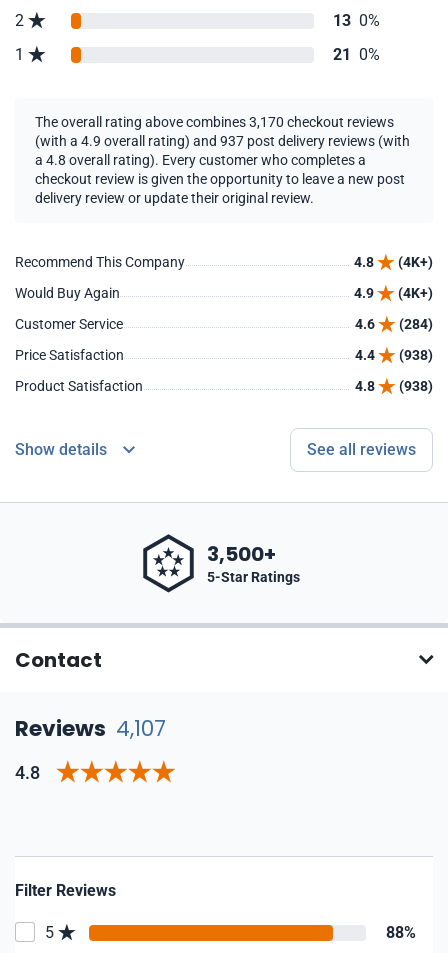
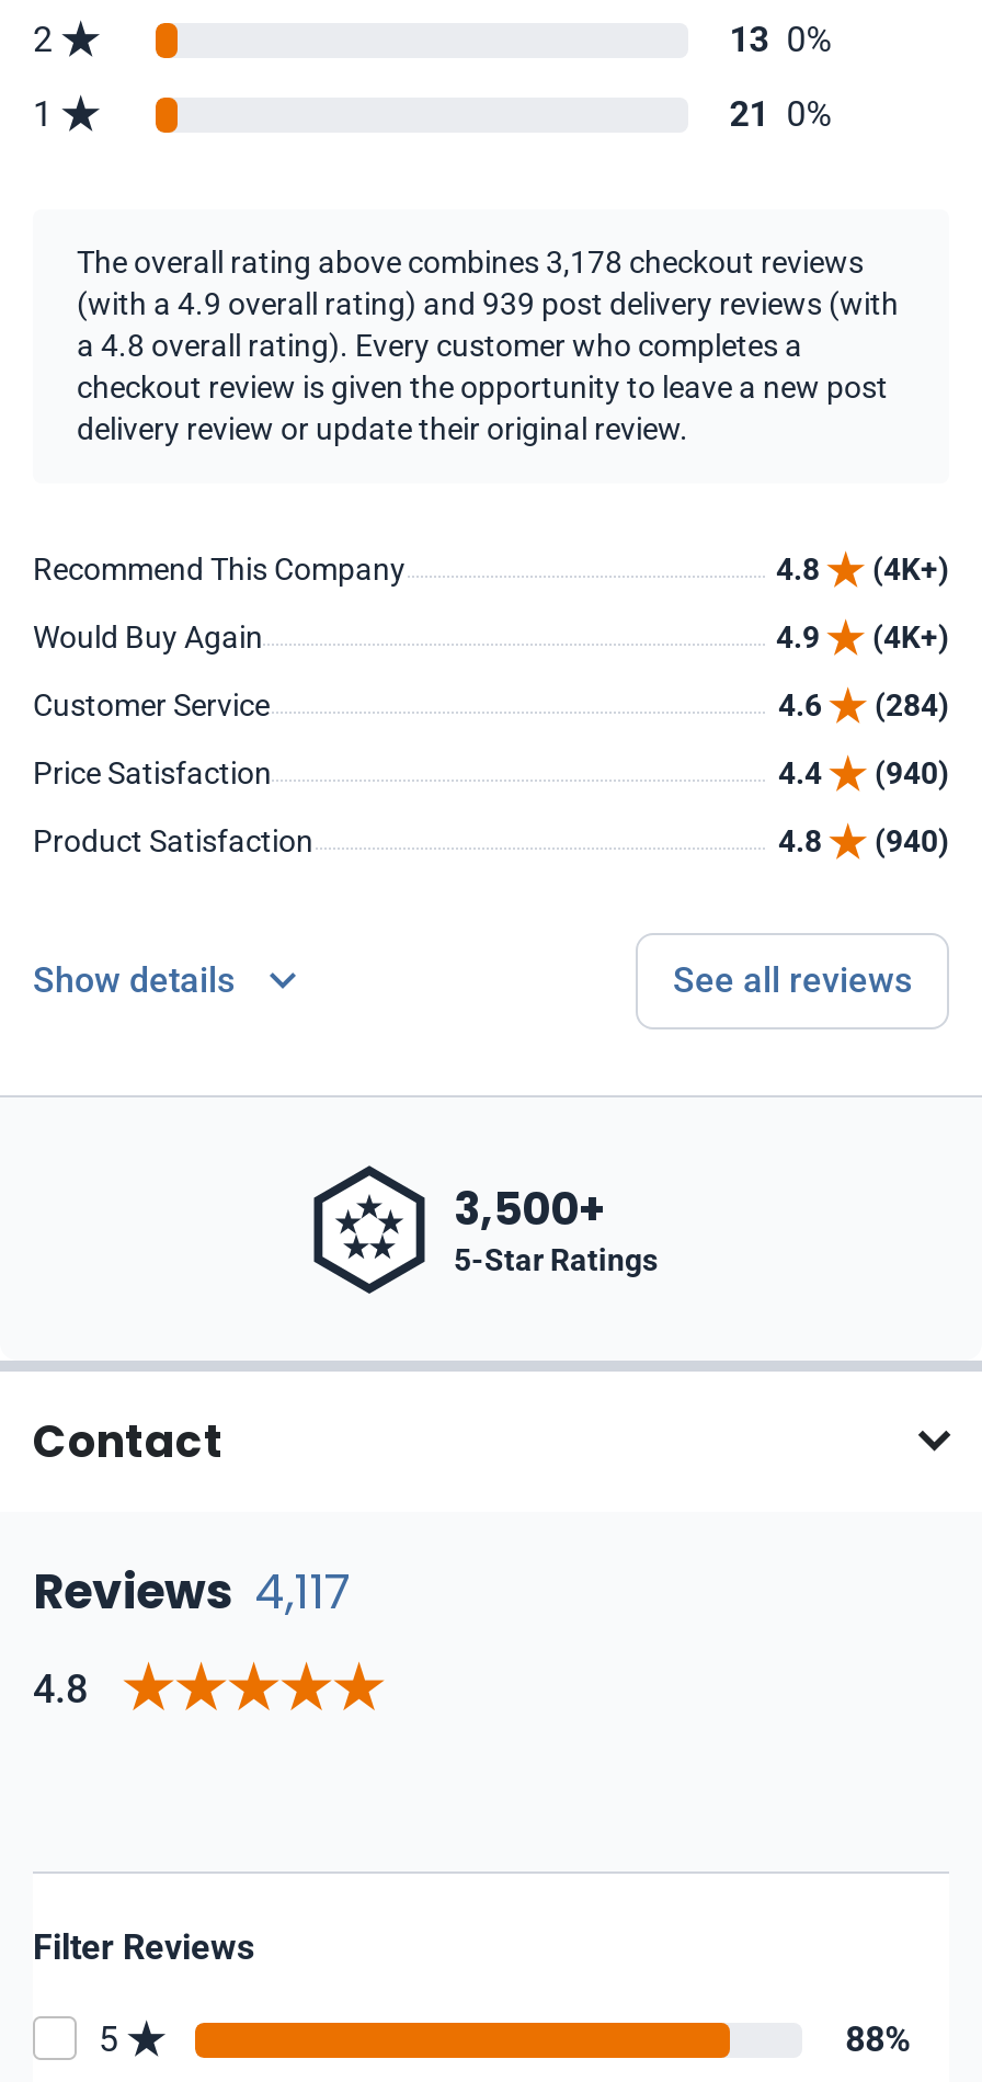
- The overall rating above combines 3,170 checkout reviews
+ The overall rating above combines 3,178 checkout reviews

- (with a 4.9 overall rating) and 937 post delivery reviews (with
+ (with a 4.9 overall rating) and 939 post delivery reviews (with

- 4.4 (938)
+ 4.4 (940)

- 4.8 (938)
+ 4.8 (940)

- Reviews 4,107
+ Reviews 4,117
